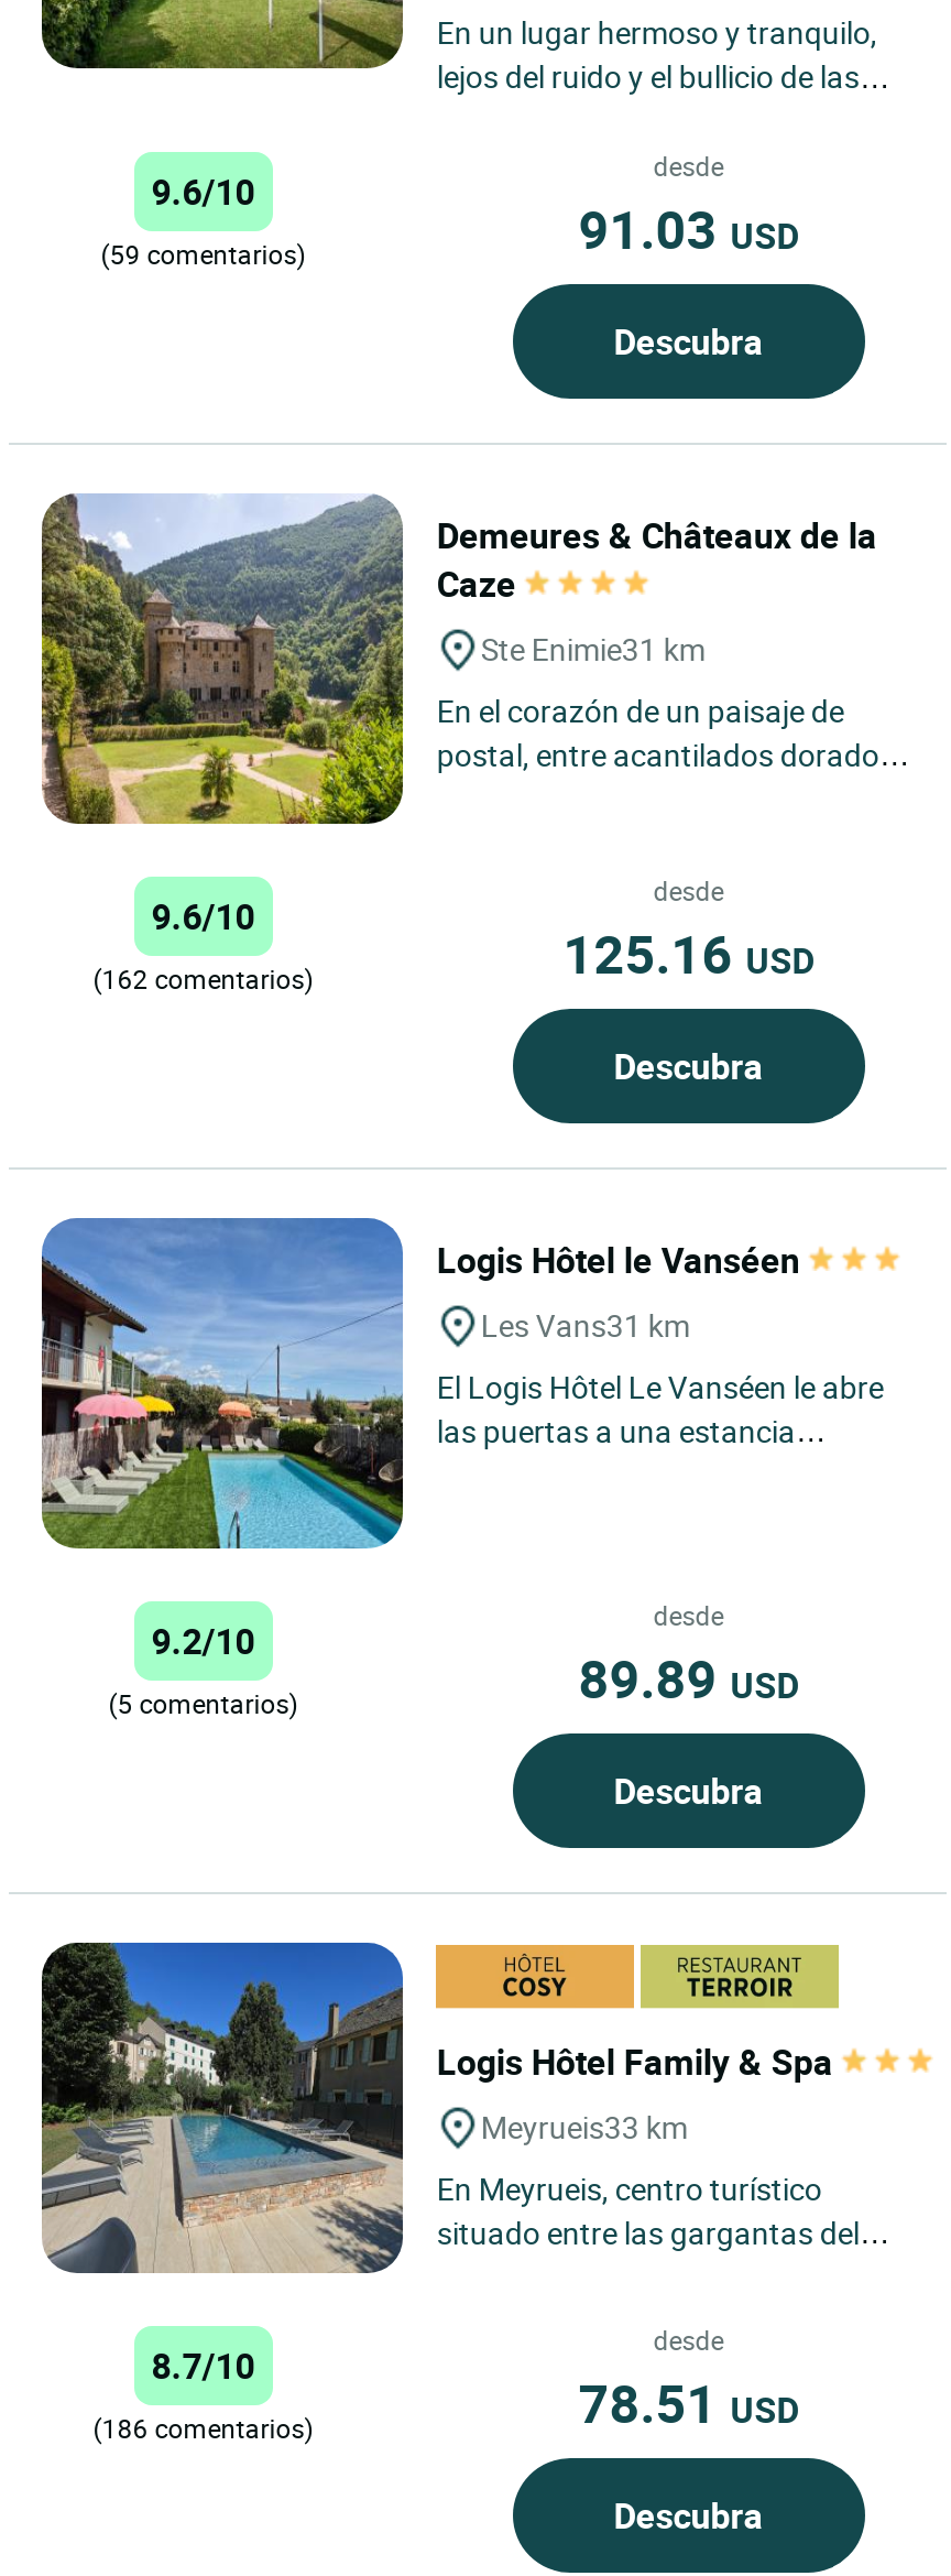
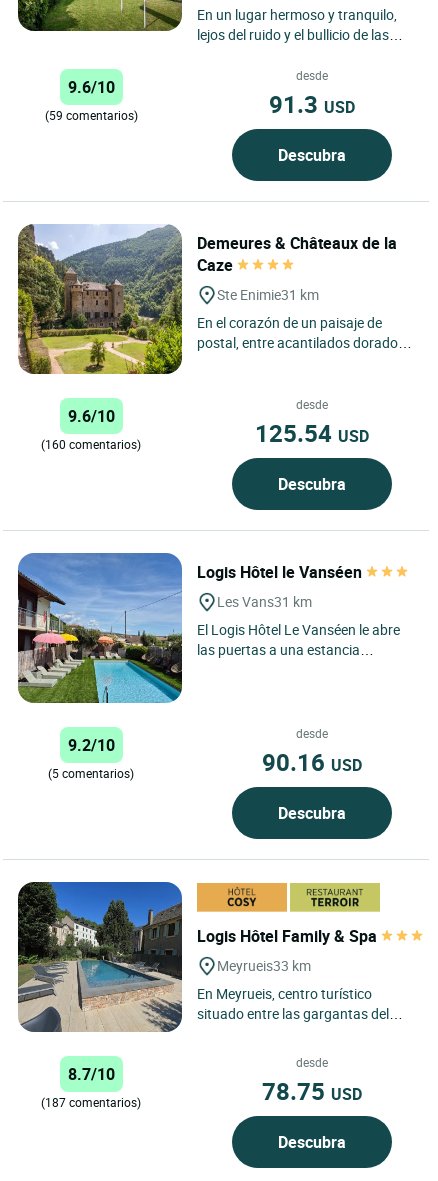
- 91.03 USD
+ 91.3 USD

- 125.16 USD
+ 125.54 USD

- (162 comentarios)
+ (160 comentarios)

- 89.89 USD
+ 90.16 USD

- 78.51 USD
+ 78.75 USD

- (186 comentarios)
+ (187 comentarios)
